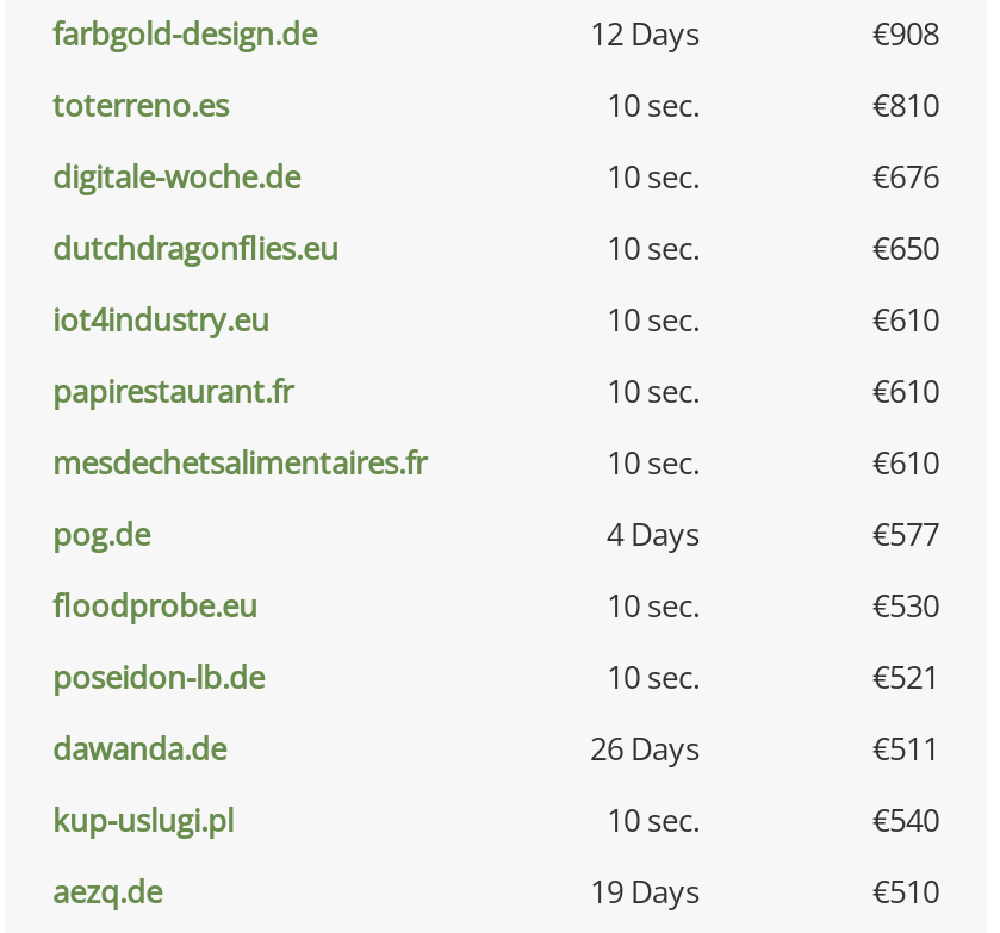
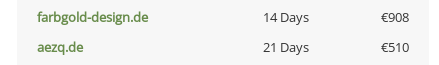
- 12 Days
+ 14 Days

- toterreno.es
- 10 sec.
- €810
- digitale-woche.de
- 10 sec.
- €676
- dutchdragonflies.eu
- 10 sec.
- €650
- iot4industry.eu
- 10 sec.
- €610
- papirestaurant.fr
- 10 sec.
- €610
- mesdechetsalimentaires.fr
- 10 sec.
- €610
- pog.de
- 4 Days
- €577
- floodprobe.eu
- 10 sec.
- €530
- poseidon-lb.de
- 10 sec.
- €521
- dawanda.de
- 26 Days
- €511
- kup-uslugi.pl
- 10 sec.
- €540

- 19 Days
+ 21 Days
